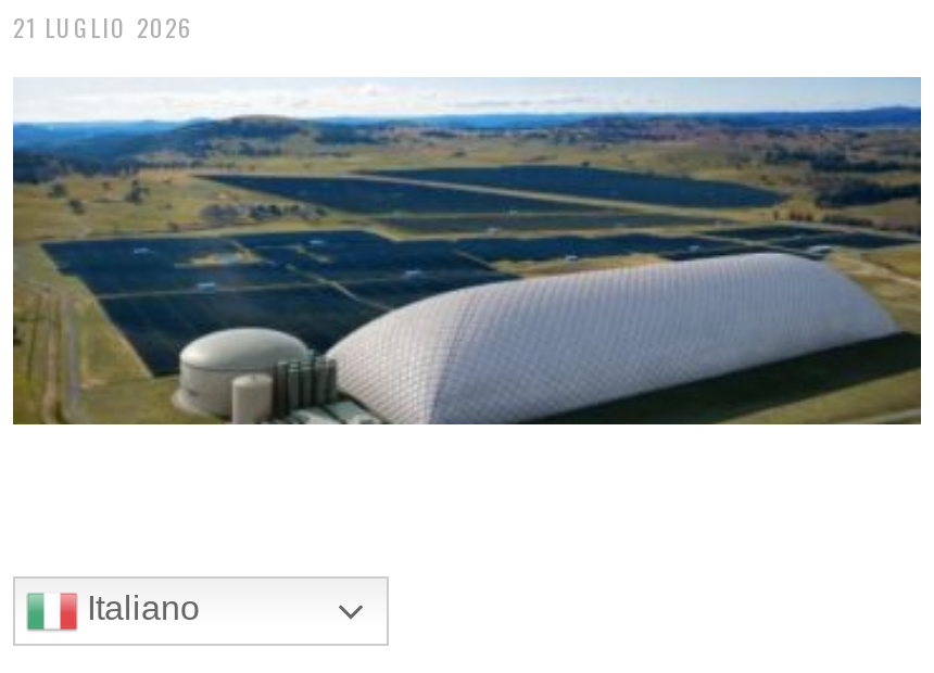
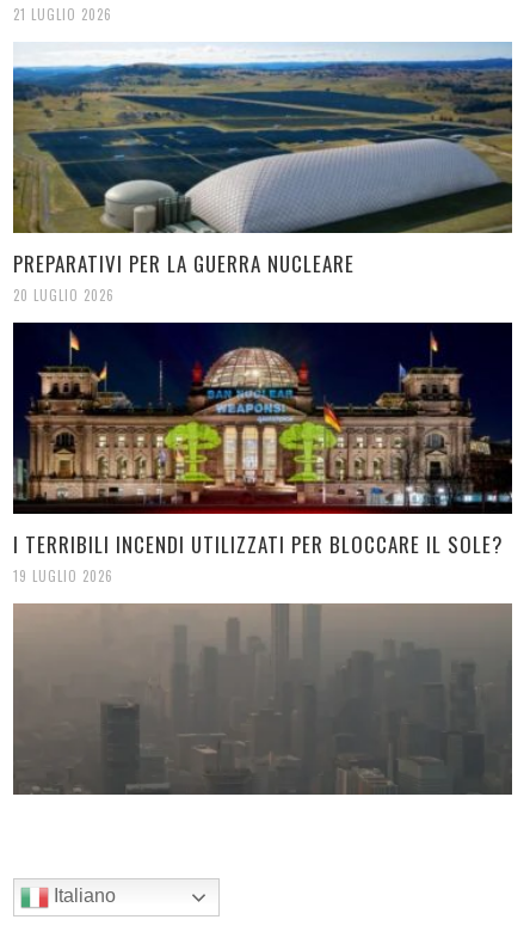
+ [image]
+ I TERRIBILI INCENDI UTILIZZATI PER BLOCCARE IL SOLE?
+ 19 LUGLIO 2026

+ [image]

+ PREPARATIVI PER LA GUERRA NUCLEARE
+ 20 LUGLIO 2026
